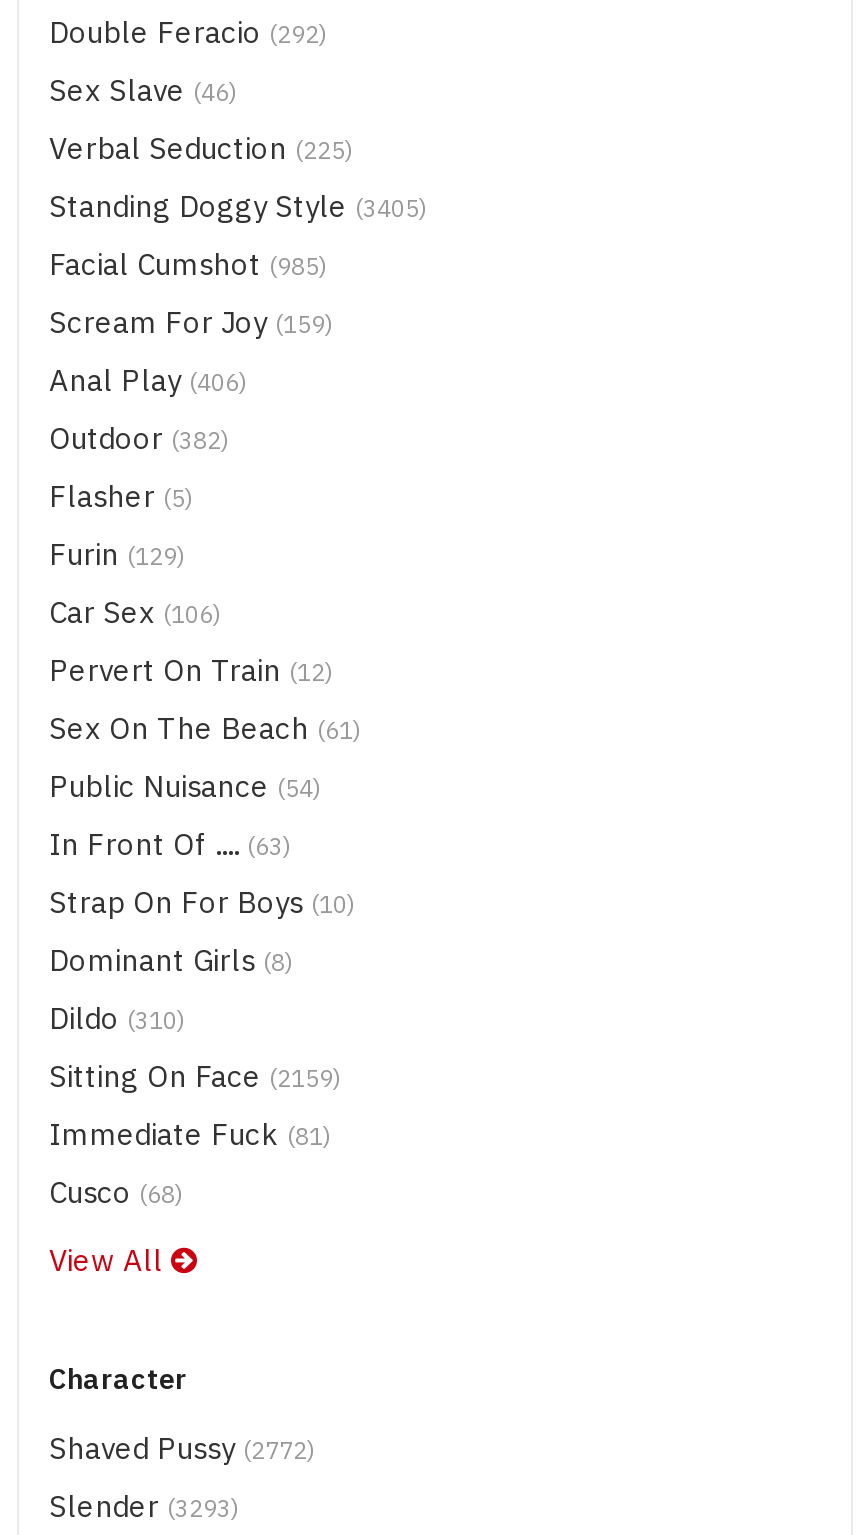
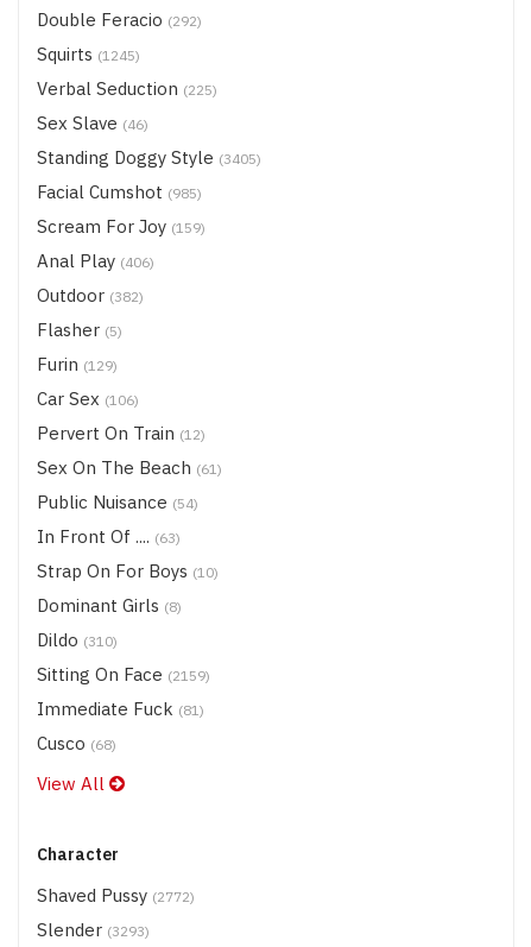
- Sex Slave (46)
+ Squirts (1245)

+ Sex Slave (46)
